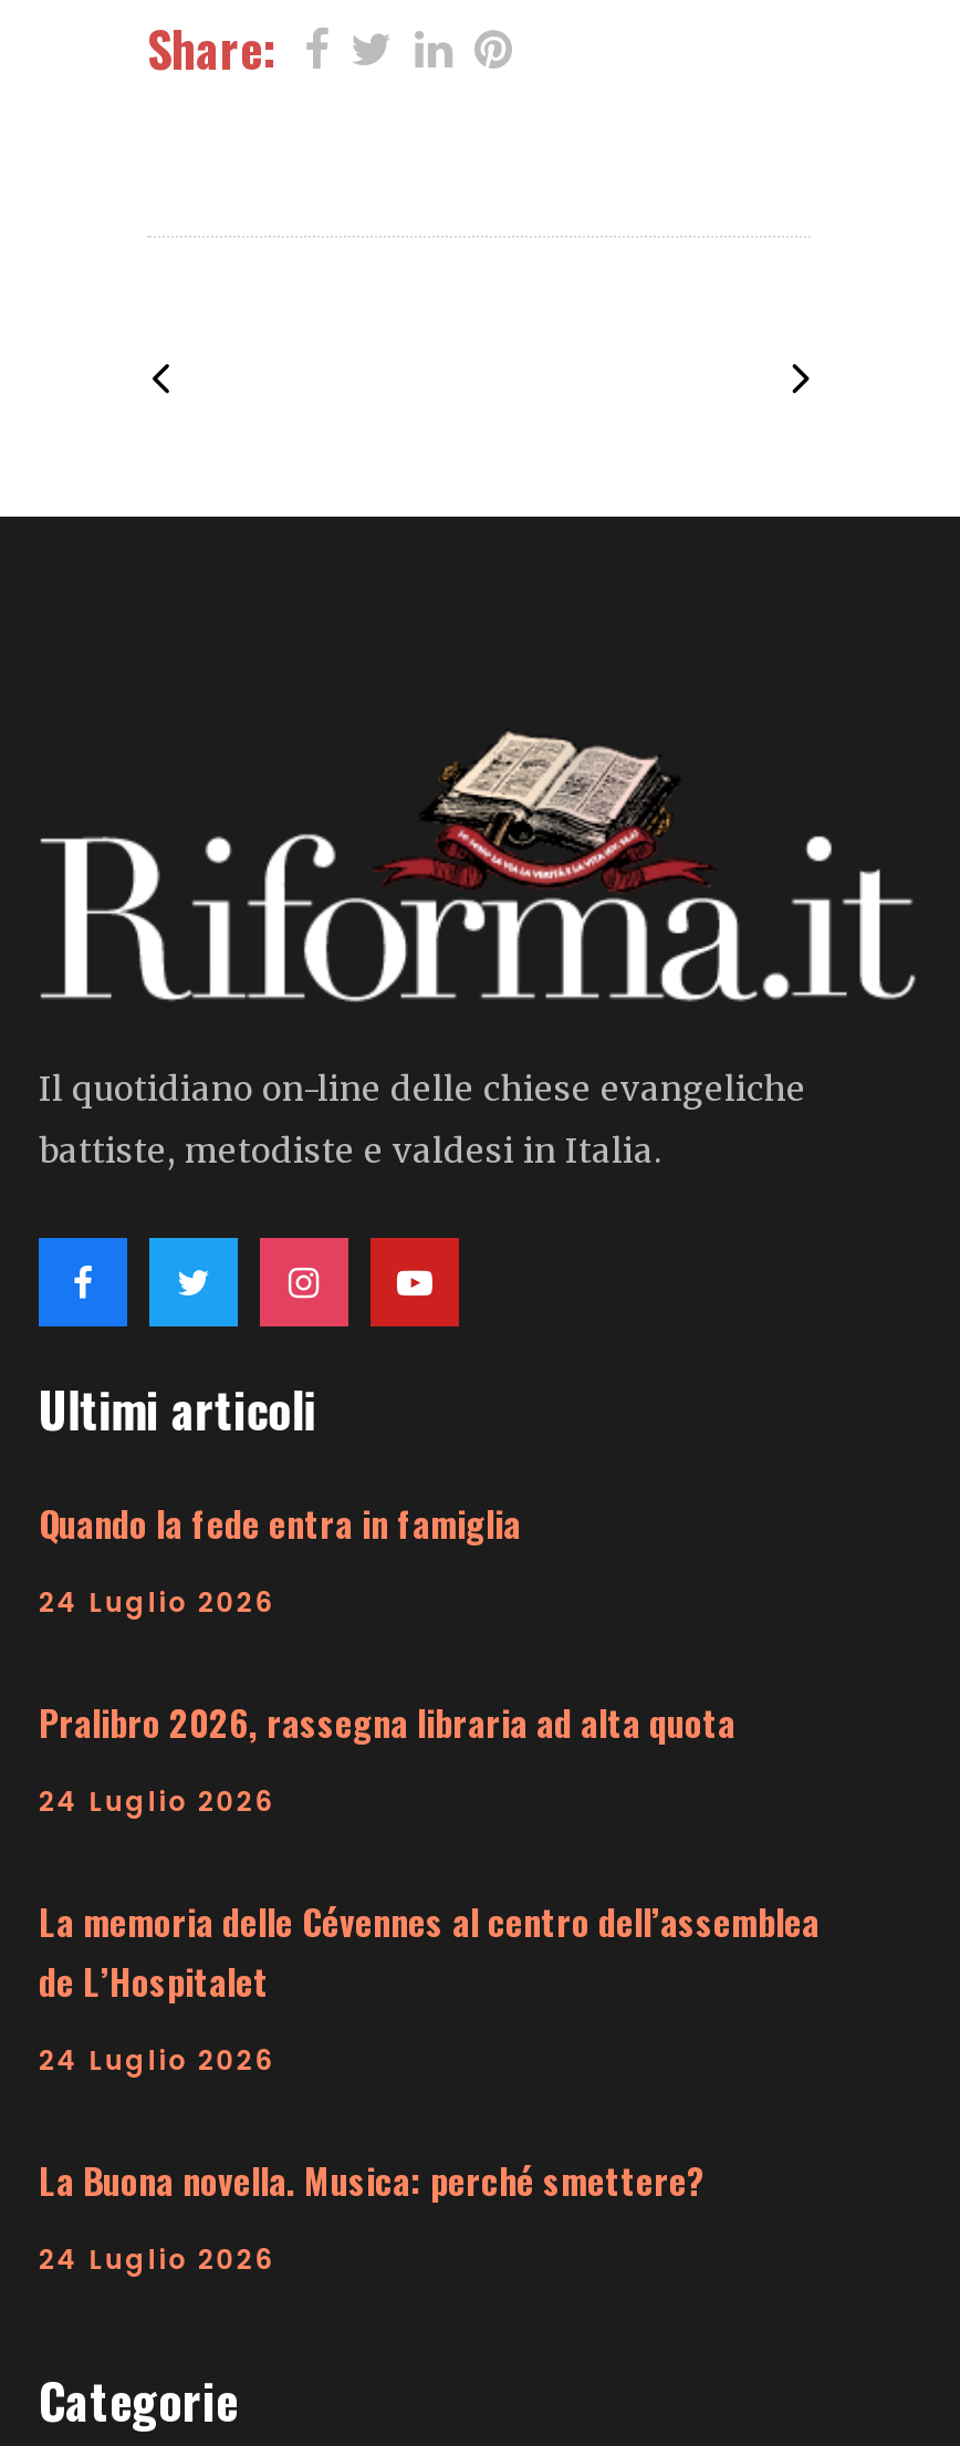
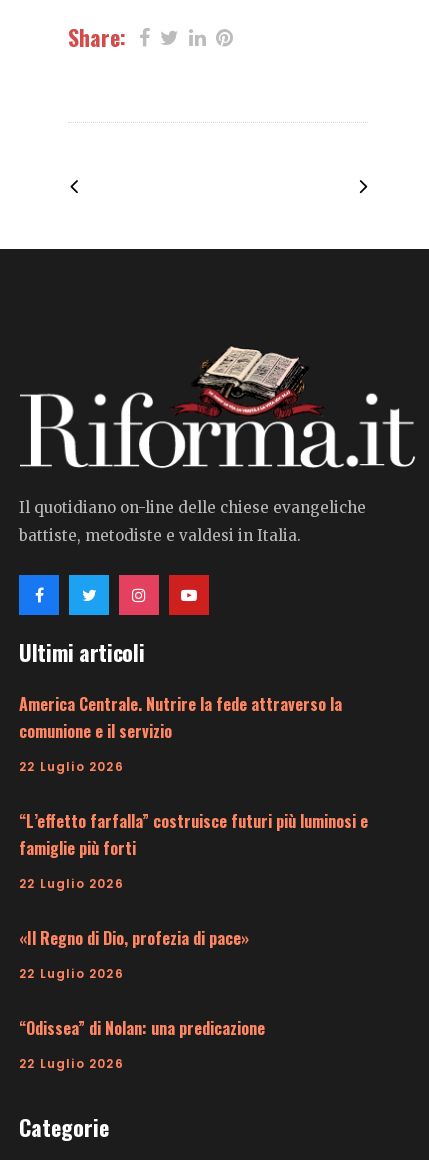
- Quando la fede entra in famiglia
+ America Centrale. Nutrire la fede attraverso la
+ comunione e il servizio

- 24 Luglio 2026
+ 22 Luglio 2026

- Pralibro 2026, rassegna libraria ad alta quota
+ “L’effetto farfalla” costruisce futuri più luminosi e
+ famiglie più forti

- 24 Luglio 2026
+ 22 Luglio 2026

- La memoria delle Cévennes al centro dell’assemblea
- de L’Hospitalet
+ «Il Regno di Dio, profezia di pace»

- 24 Luglio 2026
+ 22 Luglio 2026

- La Buona novella. Musica: perché smettere?
+ “Odissea” di Nolan: una predicazione

- 24 Luglio 2026
+ 22 Luglio 2026
